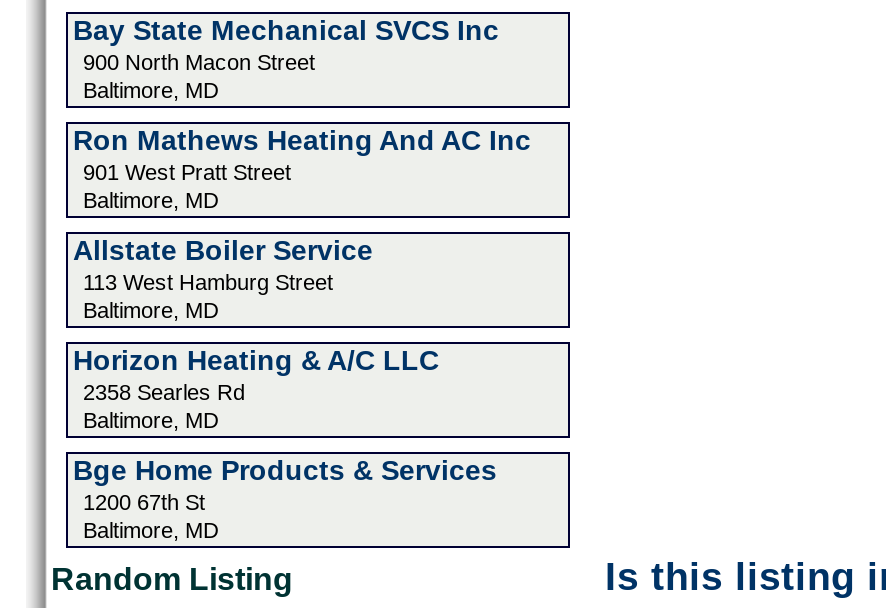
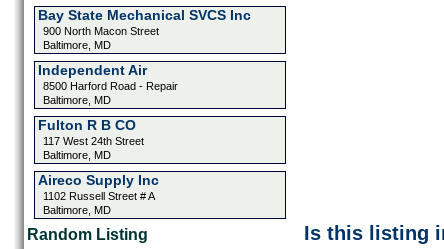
- Ron Mathews Heating And AC Inc
- 901 West Pratt Street
+ Independent Air
+ 8500 Harford Road - Repair

- Allstate Boiler Service
- 113 West Hamburg Street
+ Fulton R B CO
+ 117 West 24th Street

- Horizon Heating & A/C LLC
- 2358 Searles Rd
- Baltimore, MD
- Bge Home Products & Services
- 1200 67th St
+ Aireco Supply Inc
+ 1102 Russell Street # A
